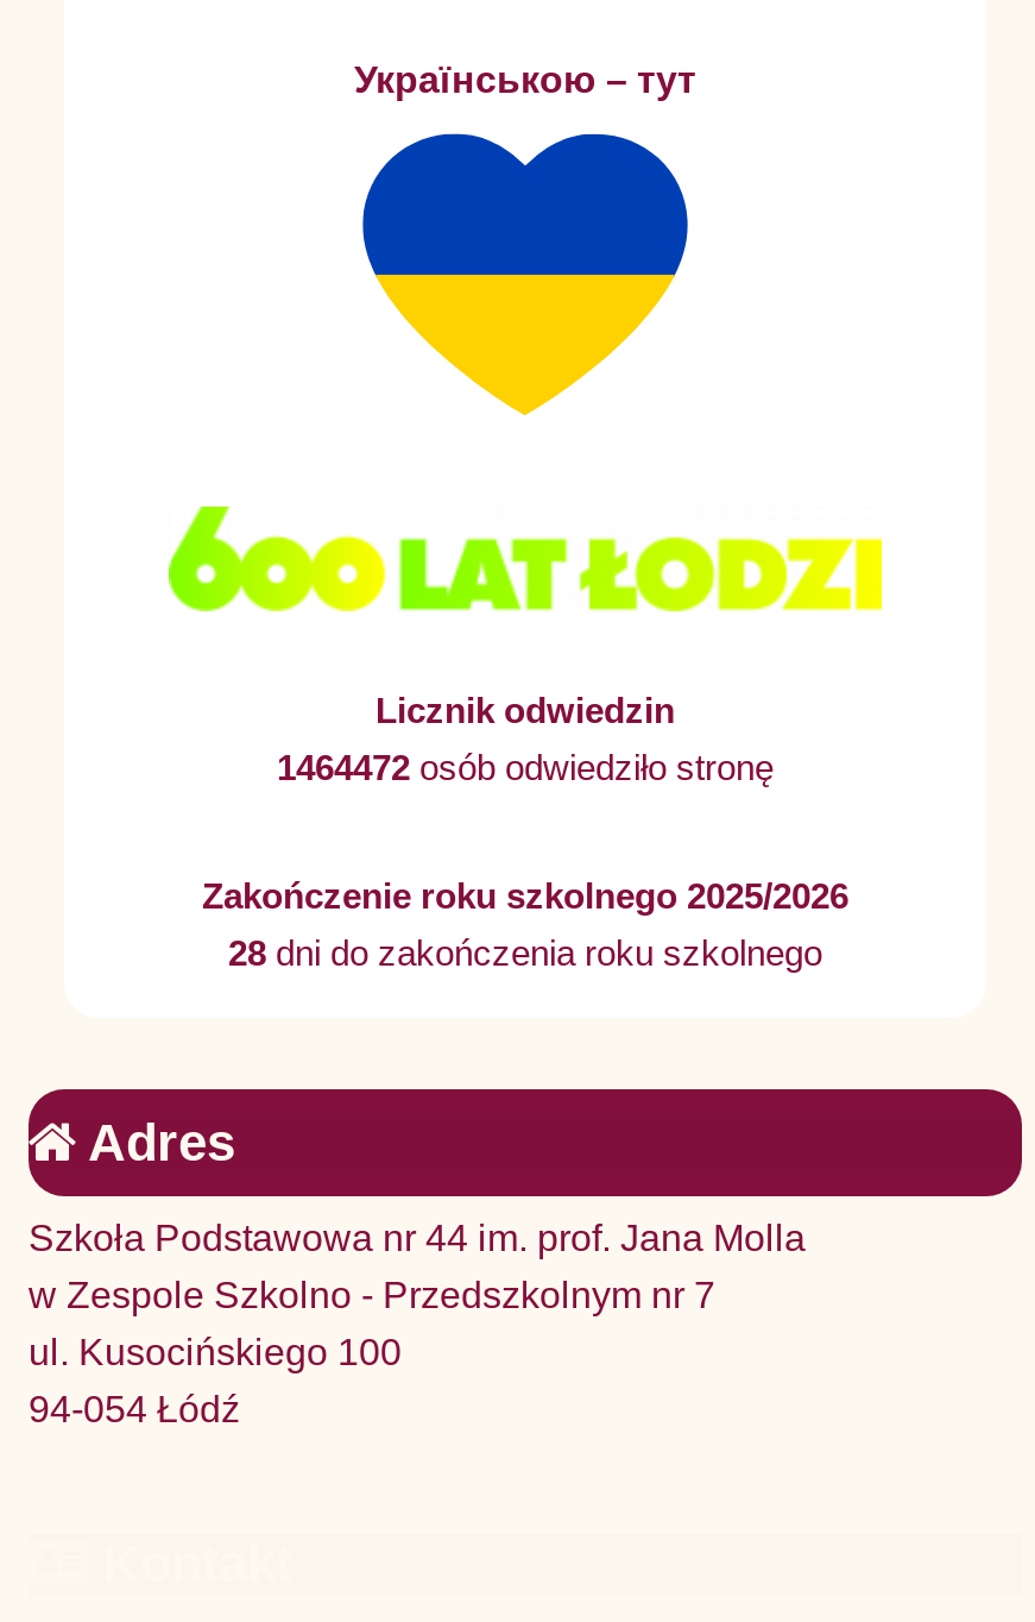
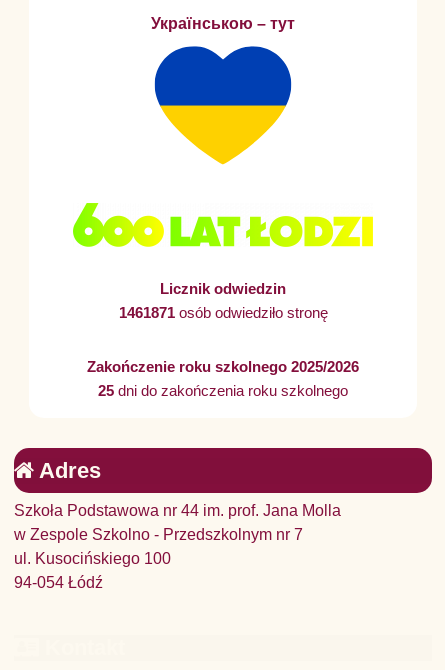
- 1464472 osób odwiedziło stronę
+ 1461871 osób odwiedziło stronę

- 28 dni do zakończenia roku szkolnego
+ 25 dni do zakończenia roku szkolnego
